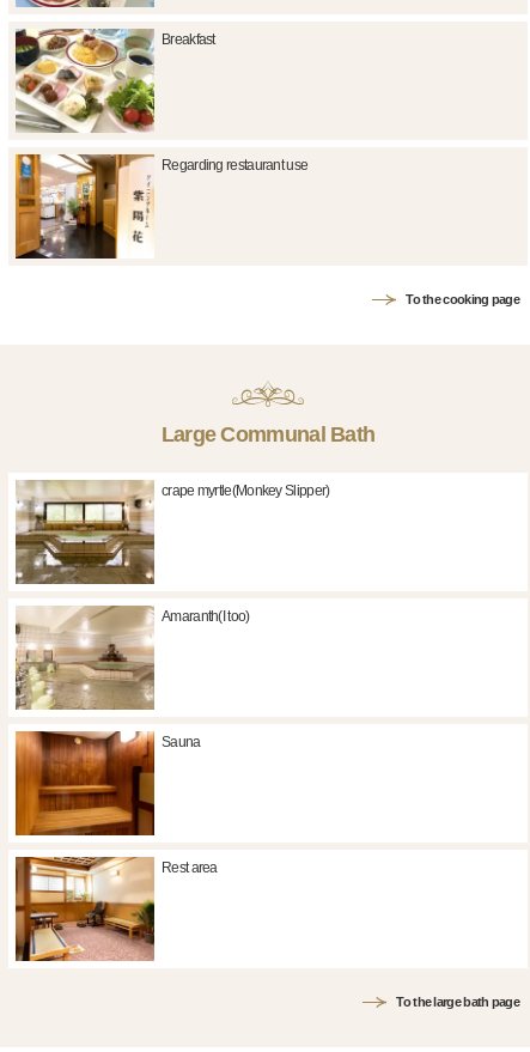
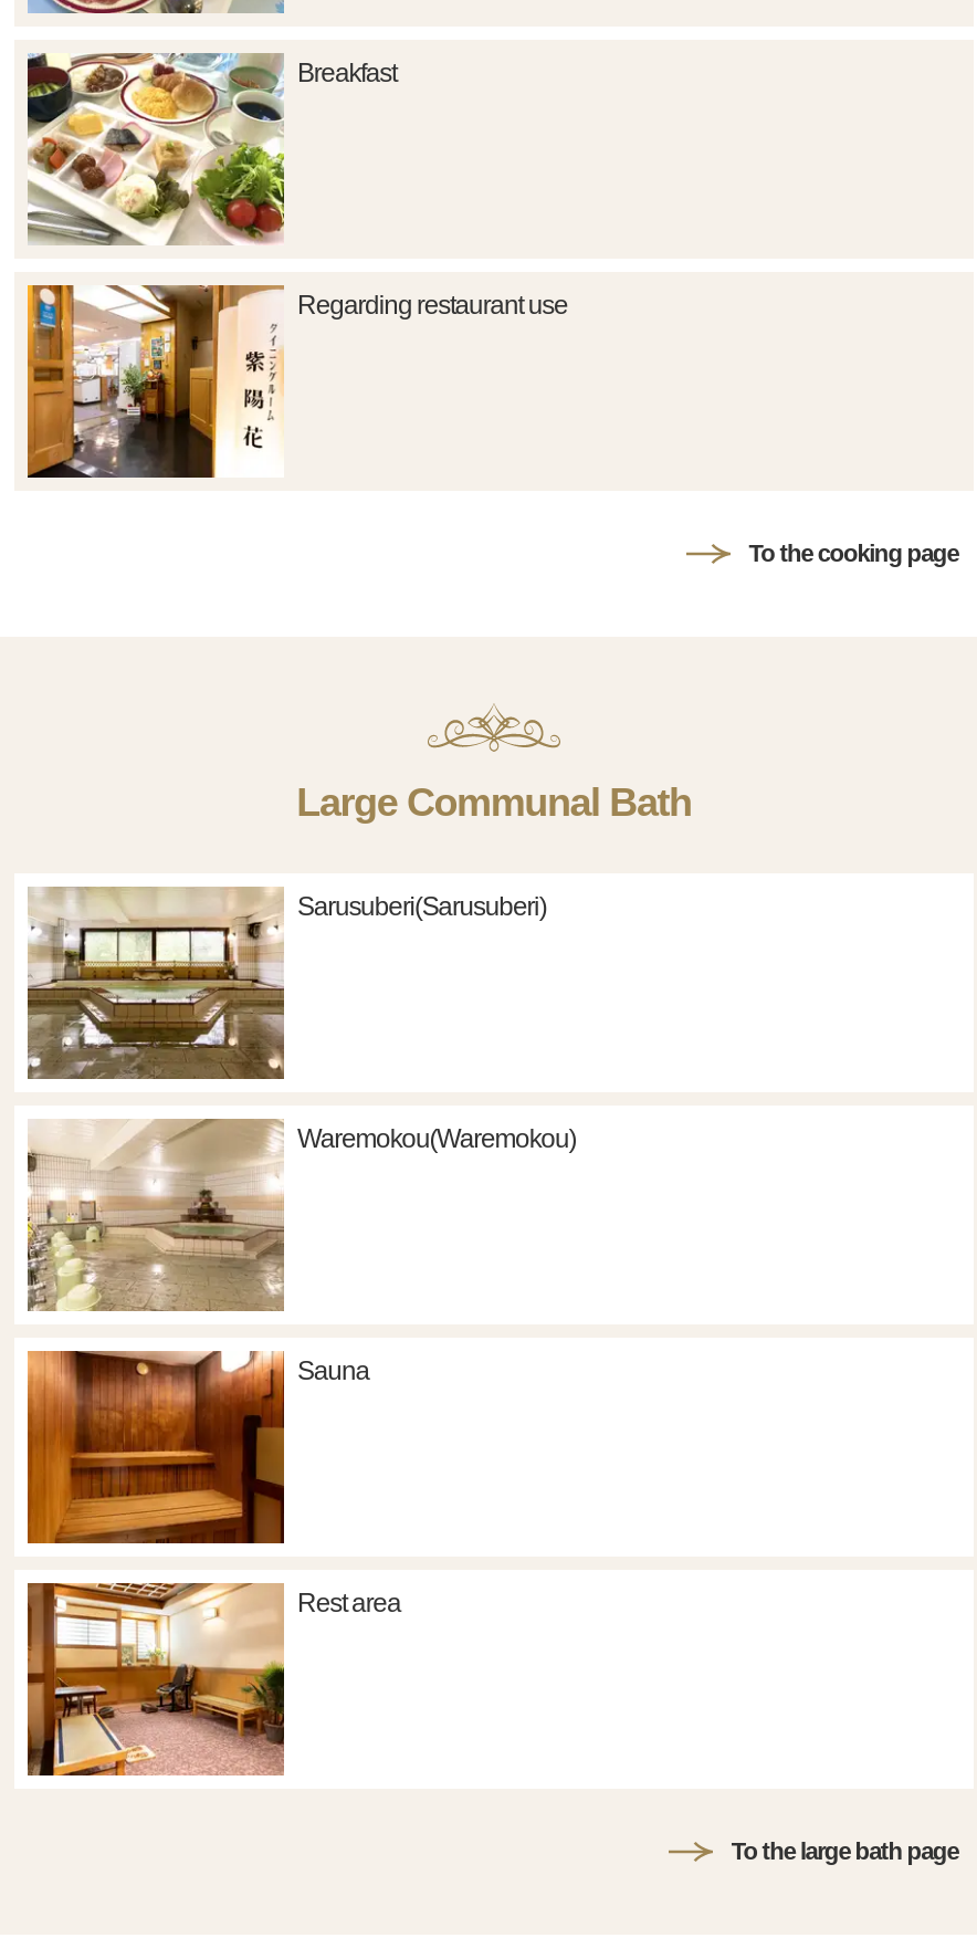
- crape myrtle(Monkey Slipper)
+ Sarusuberi(Sarusuberi)

- Amaranth(I too)
+ Waremokou(Waremokou)
